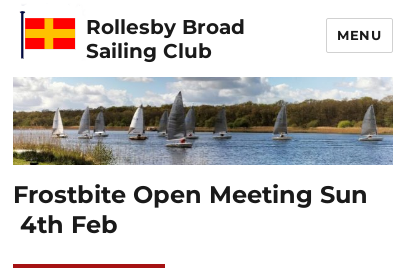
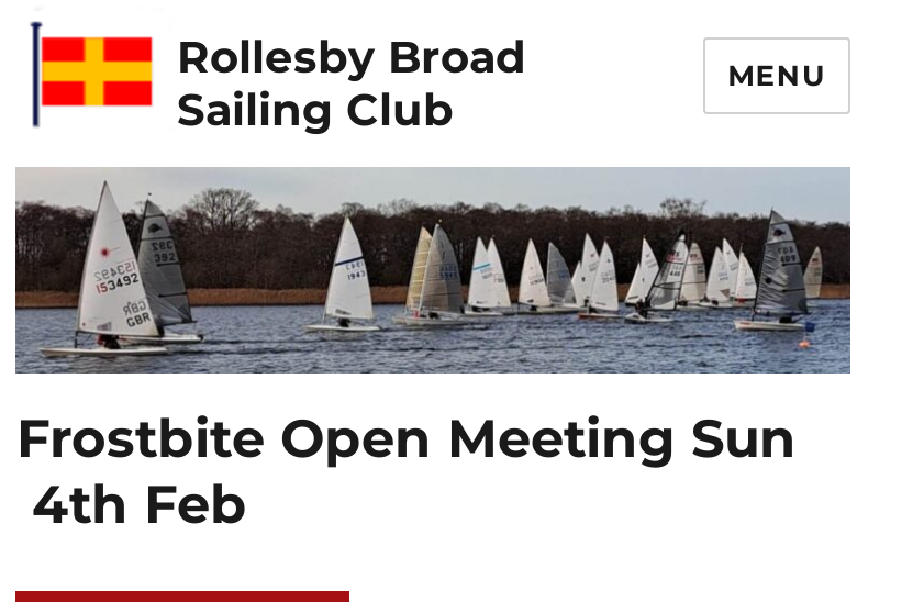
- [image]
+ [image]
